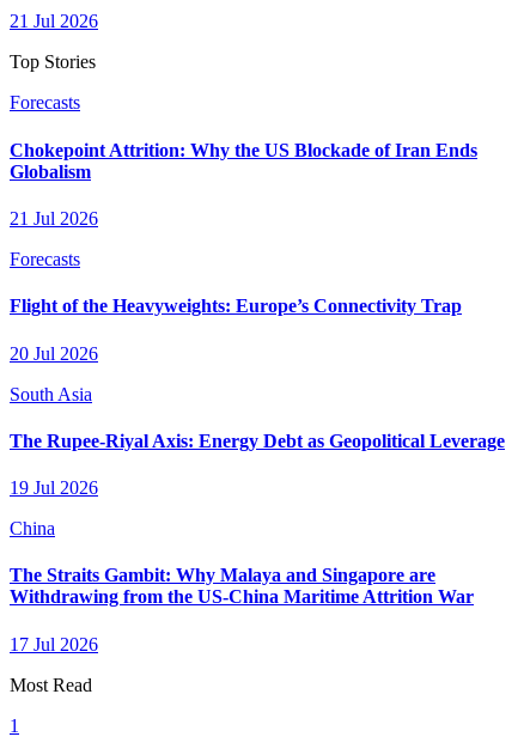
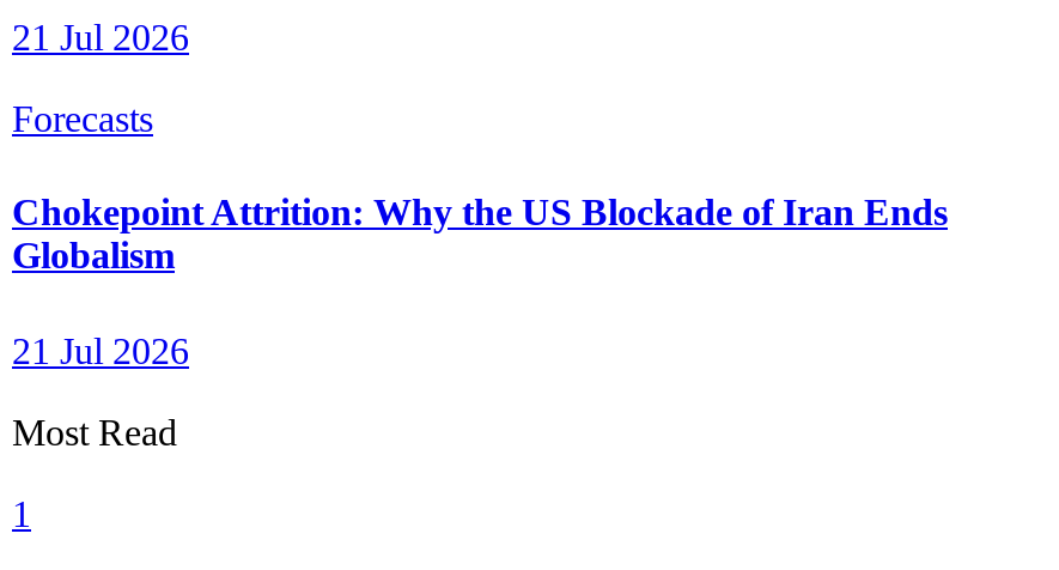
- Top Stories

- Forecasts
- Flight of the Heavyweights: Europe’s Connectivity Trap
- 20 Jul 2026
- South Asia
- The Rupee-Riyal Axis: Energy Debt as Geopolitical Leverage
- 19 Jul 2026
- China
- The Straits Gambit: Why Malaya and Singapore are
- Withdrawing from the US-China Maritime Attrition War
- 17 Jul 2026
